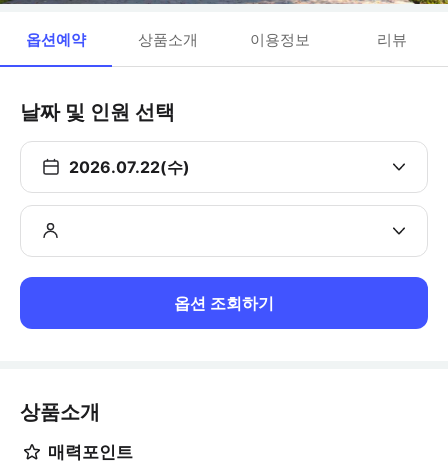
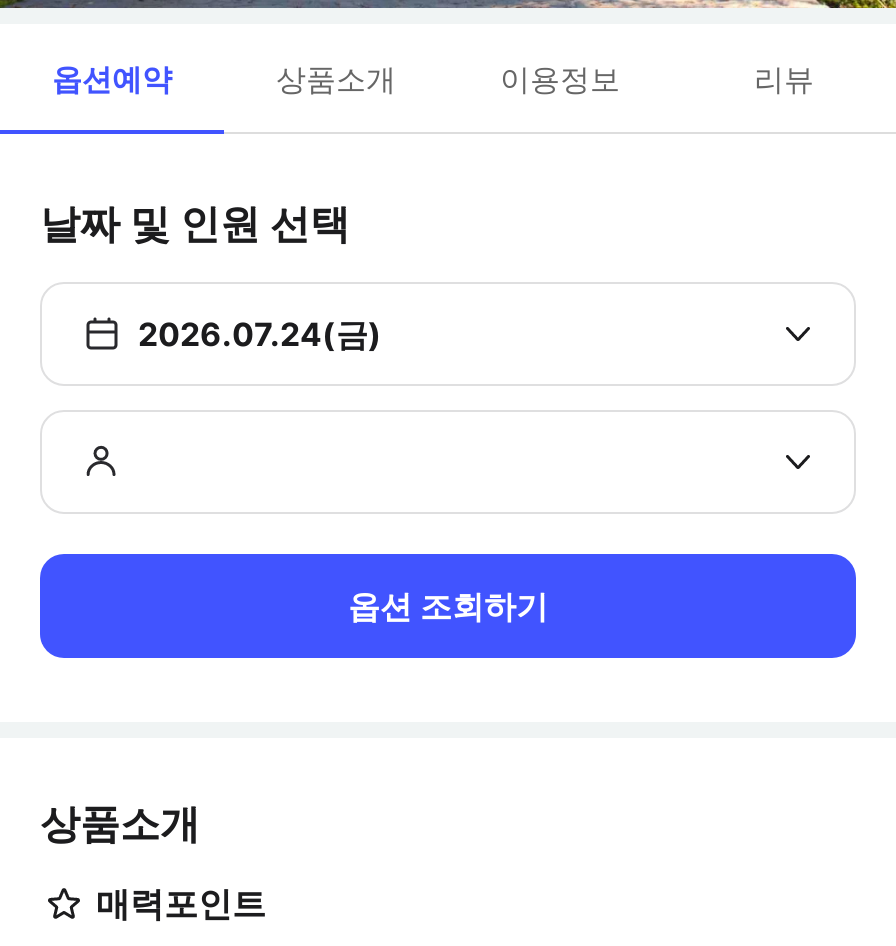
- 2026.07.22(수)
+ 2026.07.24(금)
